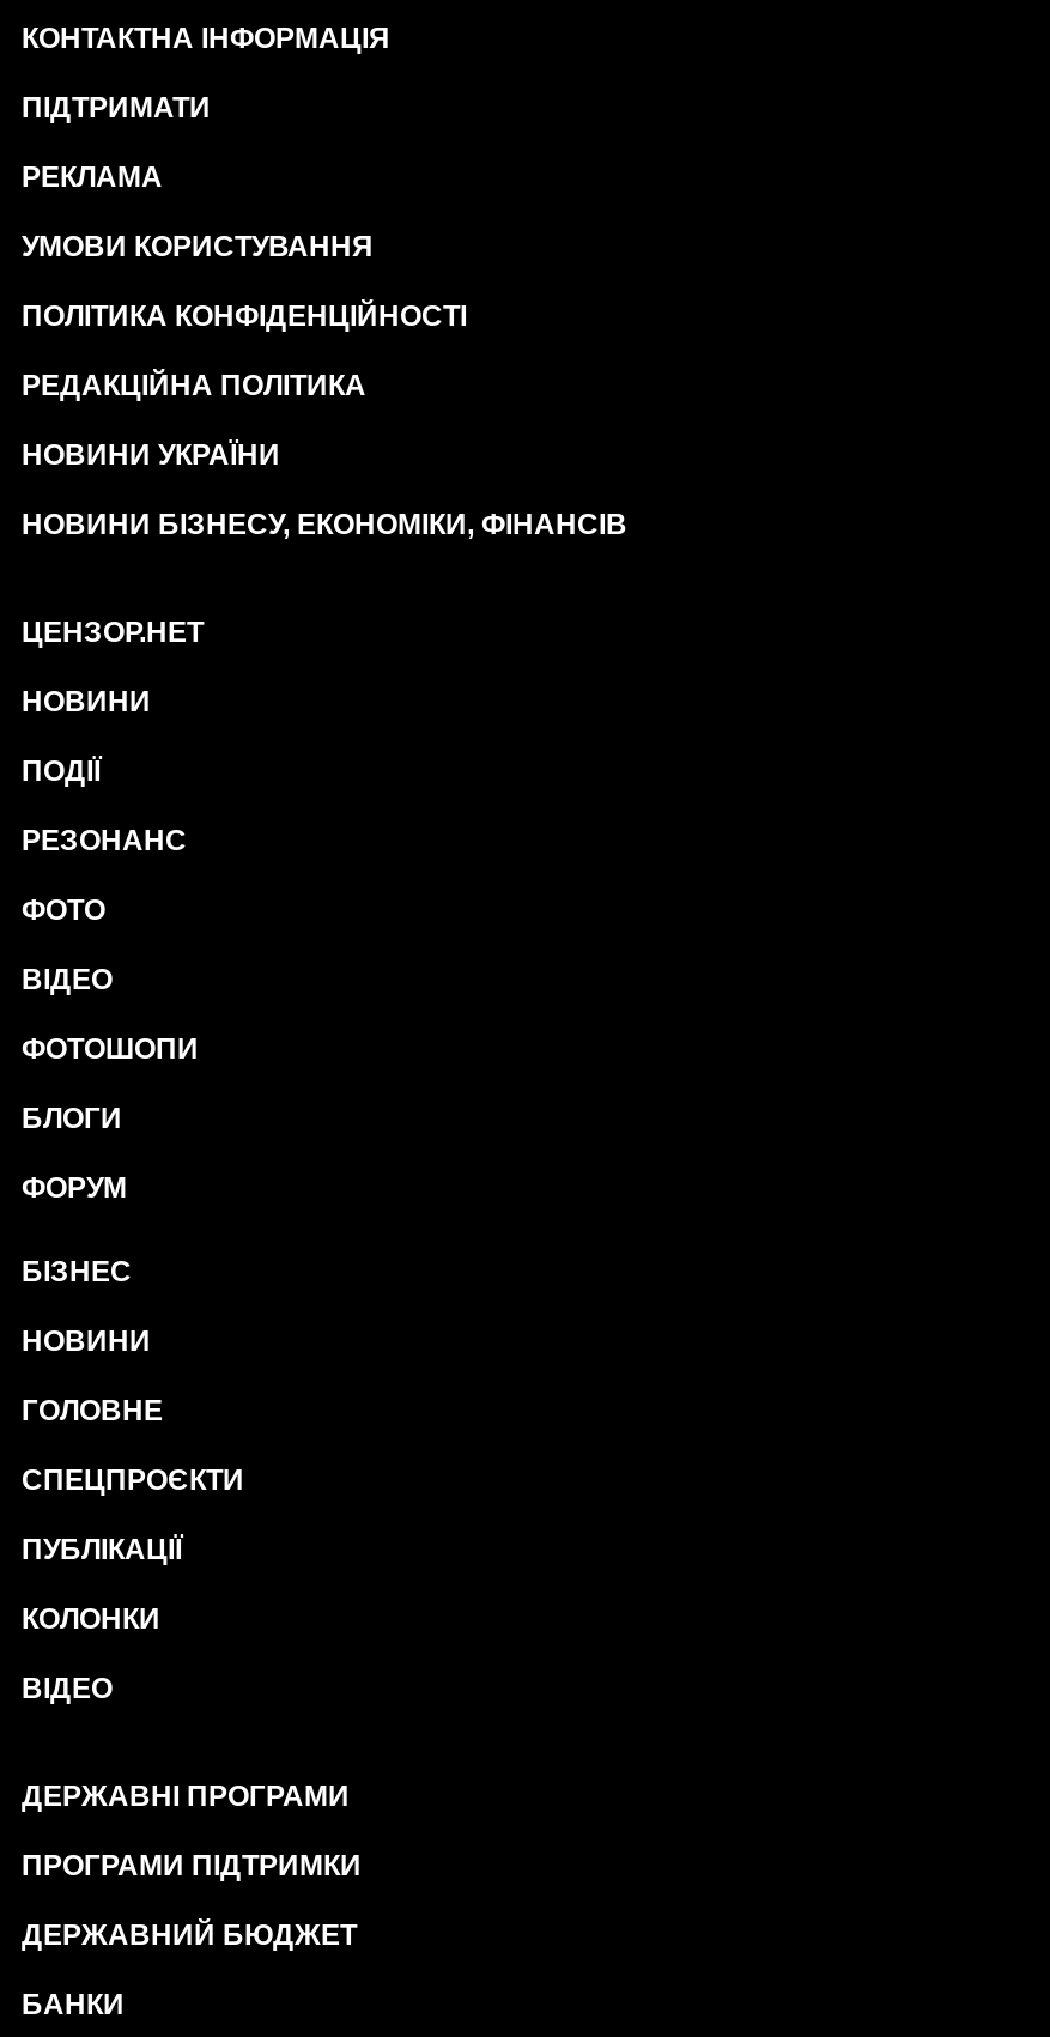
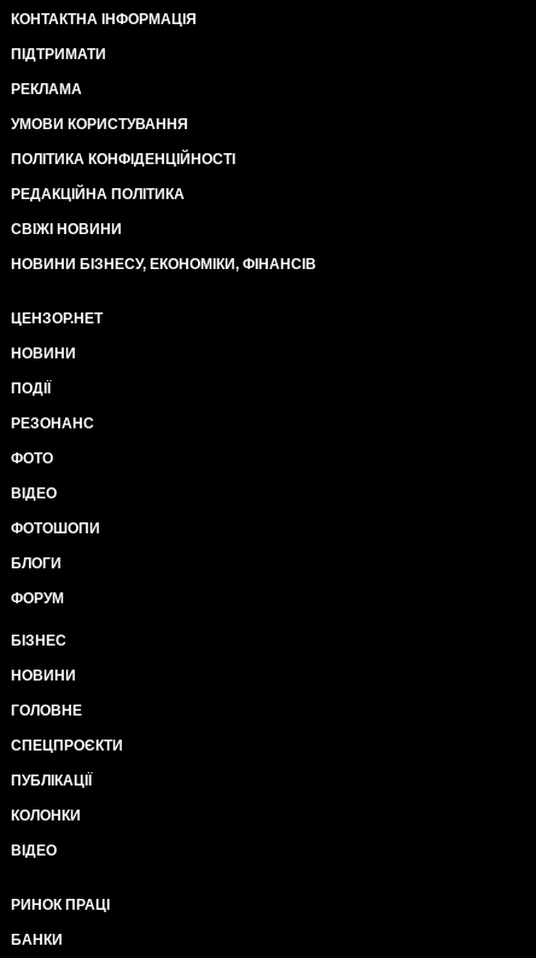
- НОВИНИ УКРАЇНИ
+ СВІЖІ НОВИНИ

- ДЕРЖАВНІ ПРОГРАМИ
- ПРОГРАМИ ПІДТРИМКИ
- ДЕРЖАВНИЙ БЮДЖЕТ
+ РИНОК ПРАЦІ
